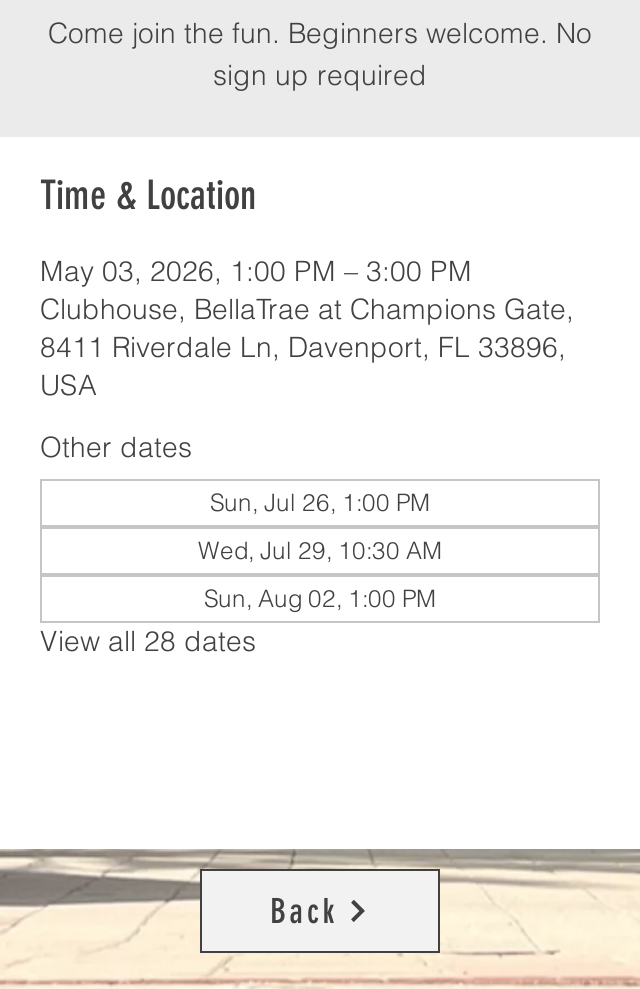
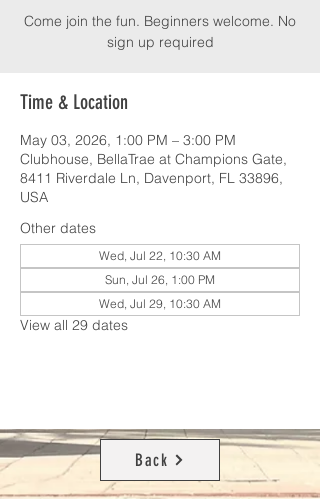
+ Wed, Jul 22, 10:30 AM

moved down: Sun, Jul 26, 1:00 PM | Wed, Jul 29, 10:30 AM

- Sun, Aug 02, 1:00 PM
- View all 28 dates
+ View all 29 dates
